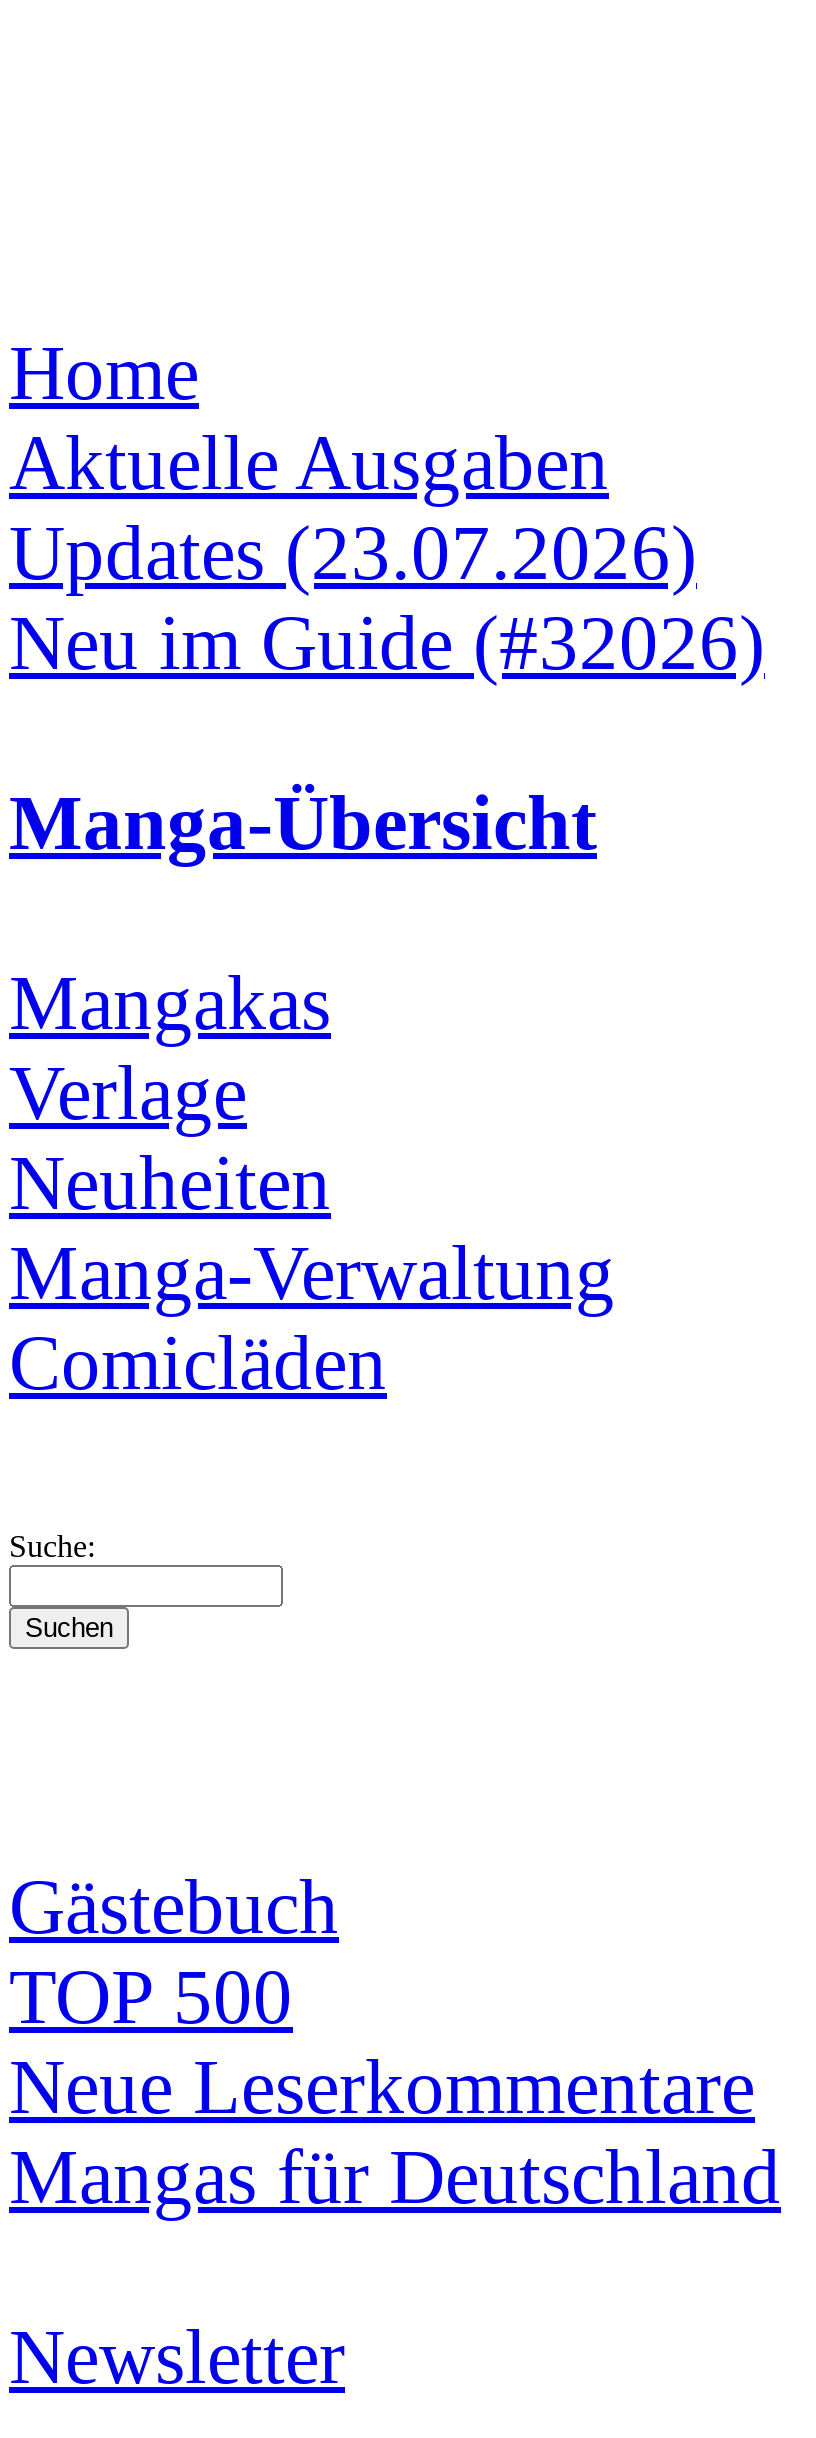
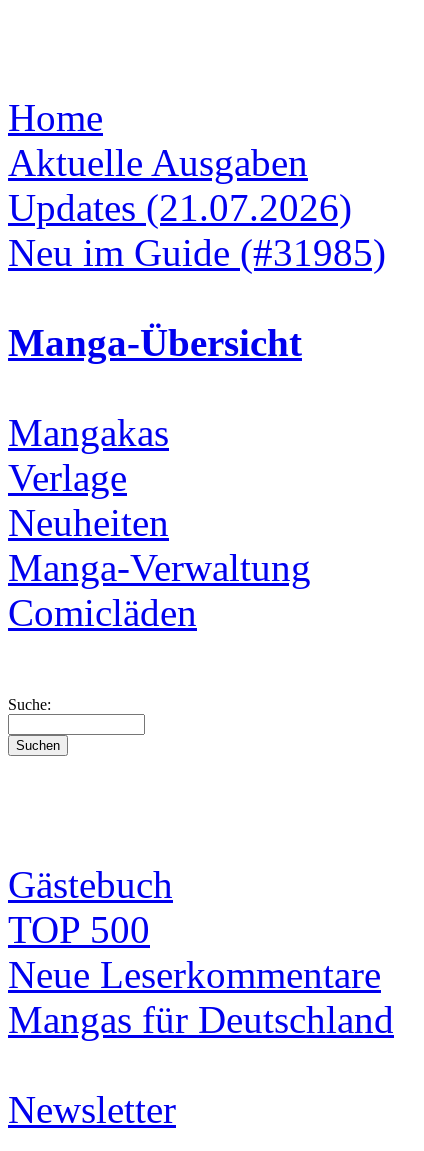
- Updates (23.07.2026)
+ Updates (21.07.2026)

- Neu im Guide (#32026)
+ Neu im Guide (#31985)
